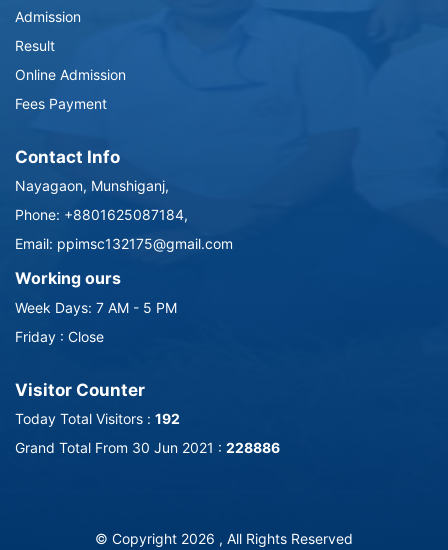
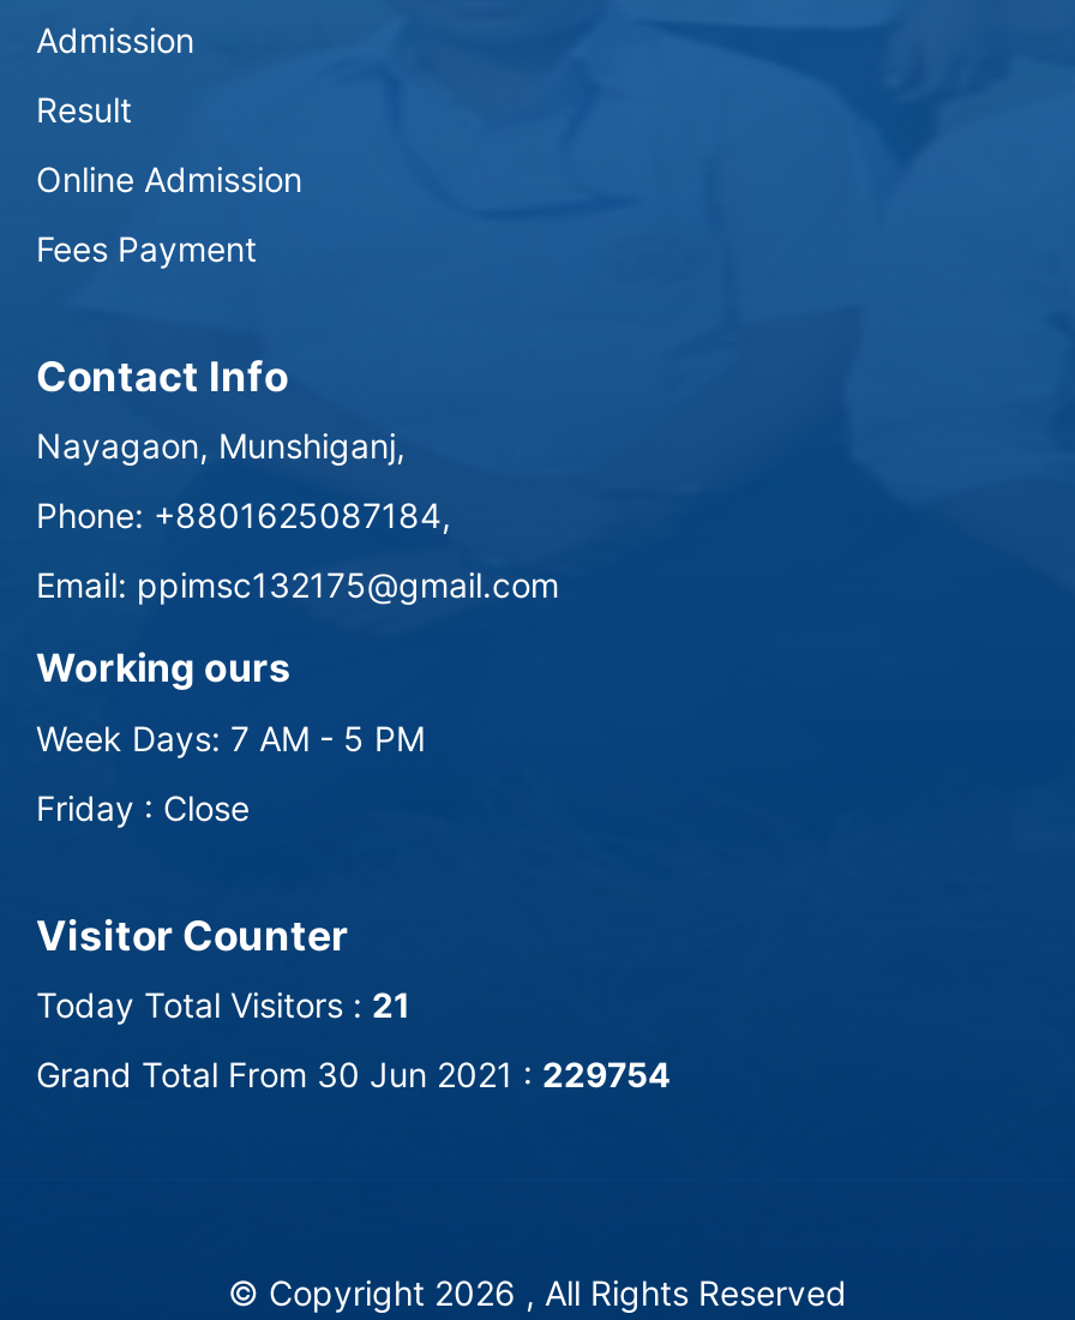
- Today Total Visitors : 192
+ Today Total Visitors : 21

- Grand Total From 30 Jun 2021 : 228886
+ Grand Total From 30 Jun 2021 : 229754
